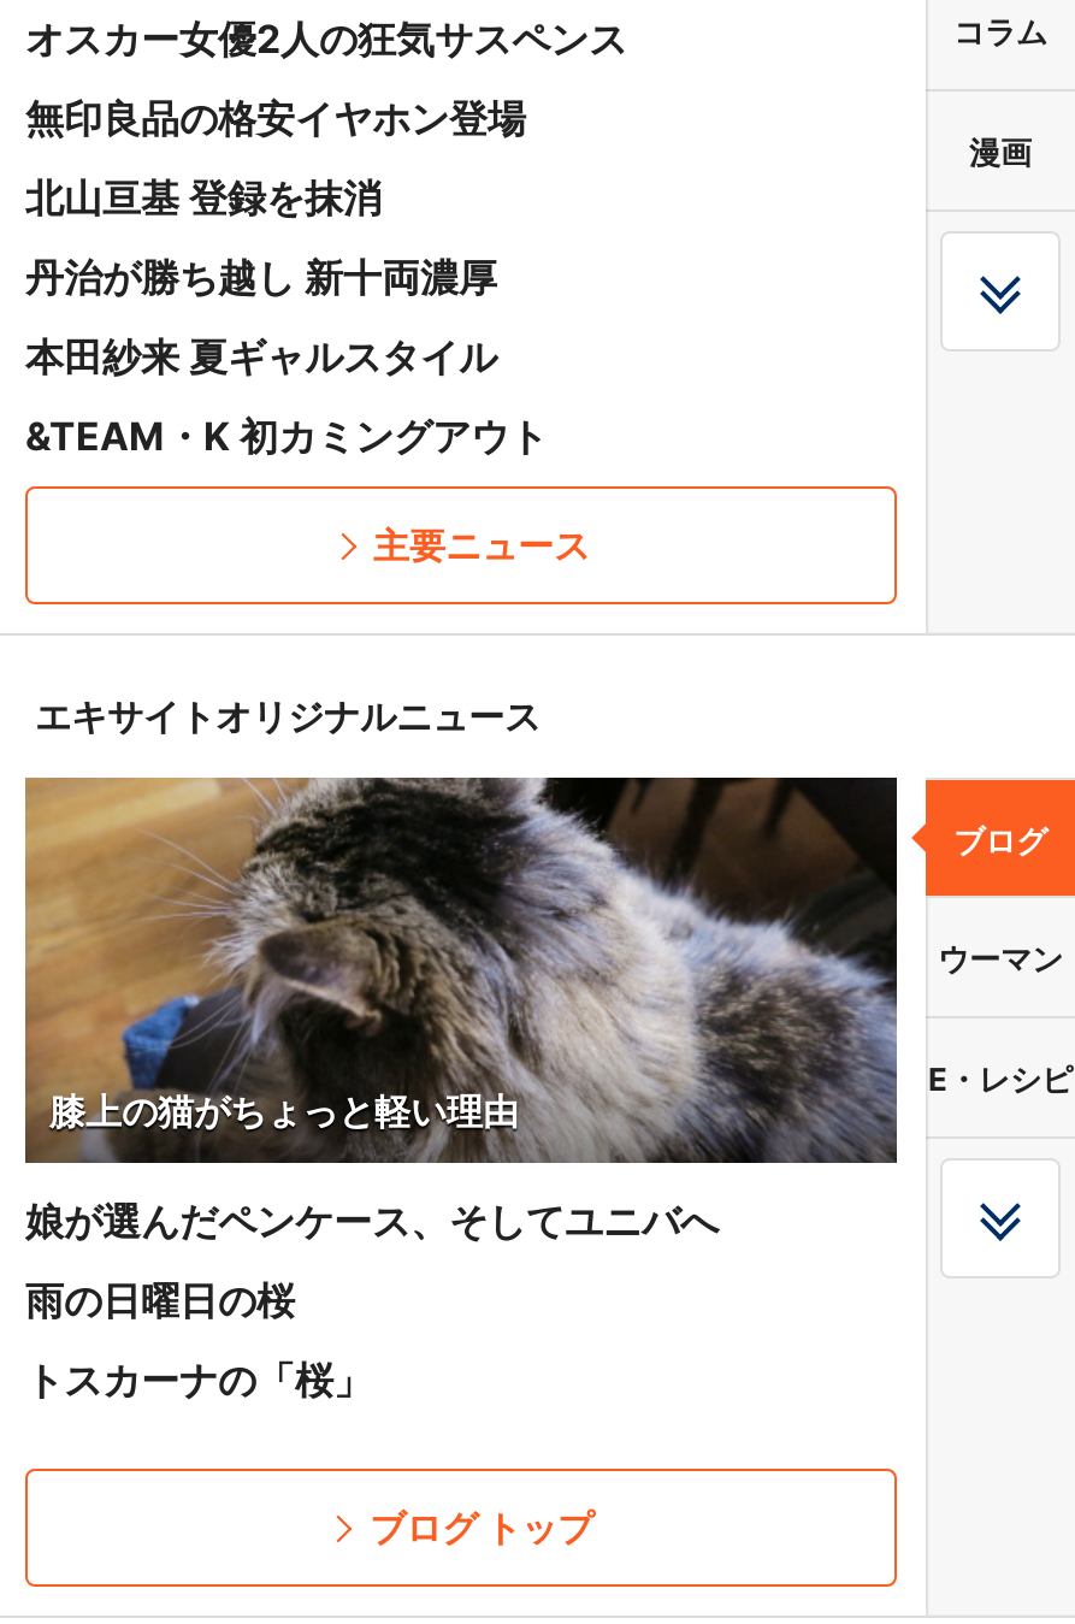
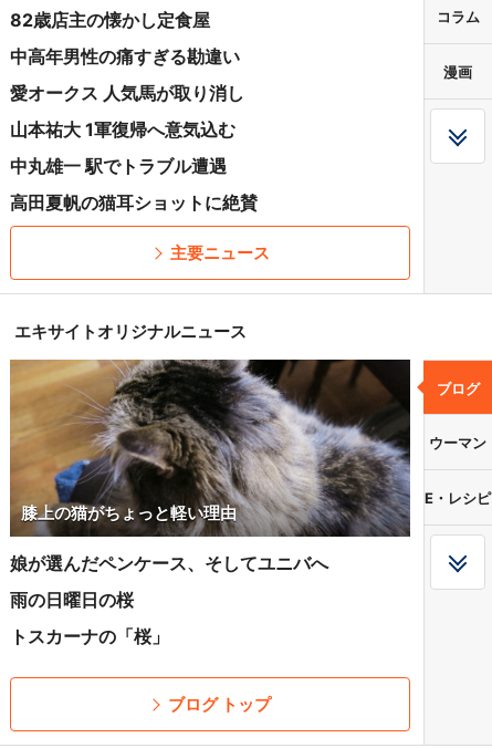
- オスカー女優2人の狂気サスペンス
+ 82歳店主の懐かし定食屋

- 無印良品の格安イヤホン登場
+ 中高年男性の痛すぎる勘違い

- 北山亘基 登録を抹消
+ 愛オークス 人気馬が取り消し

- 丹治が勝ち越し 新十両濃厚
+ 山本祐大 1軍復帰へ意気込む

- 本田紗来 夏ギャルスタイル
+ 中丸雄一 駅でトラブル遭遇

- &TEAM・K 初カミングアウト
+ 高田夏帆の猫耳ショットに絶賛
